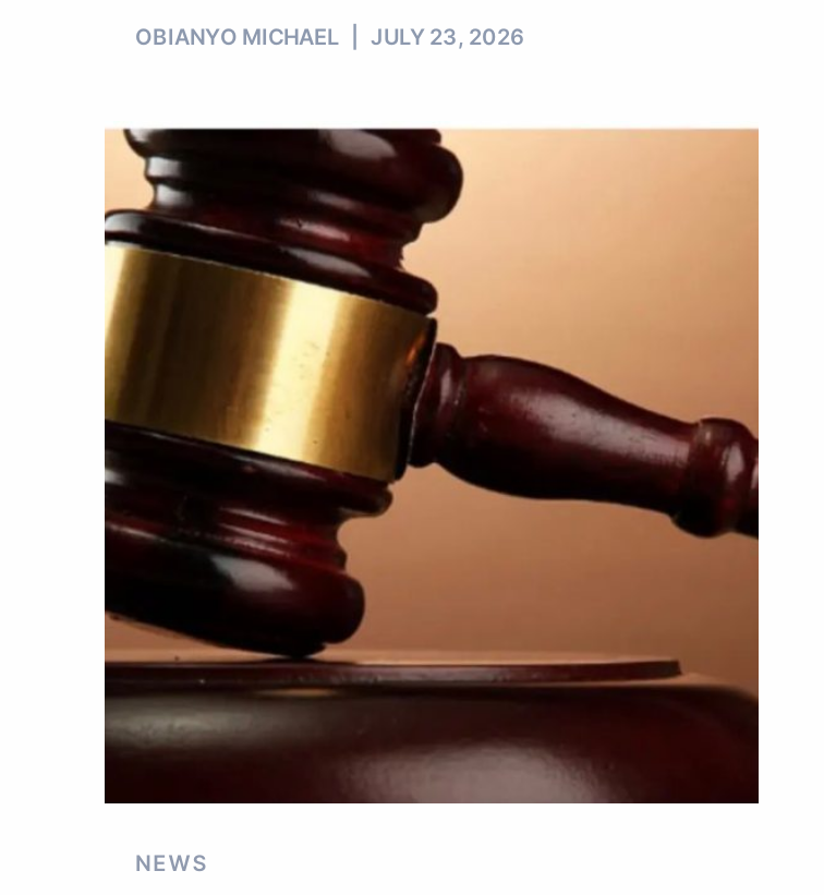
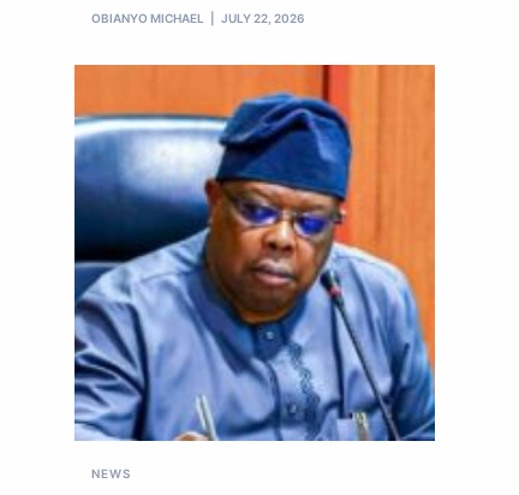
- OBIANYO MICHAEL JULY 23, 2026
+ OBIANYO MICHAEL JULY 22, 2026

- [image]
+ [image]
